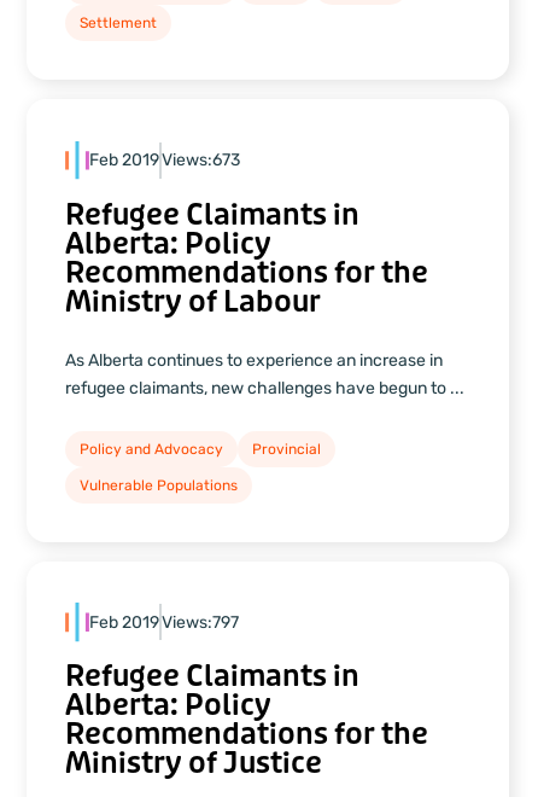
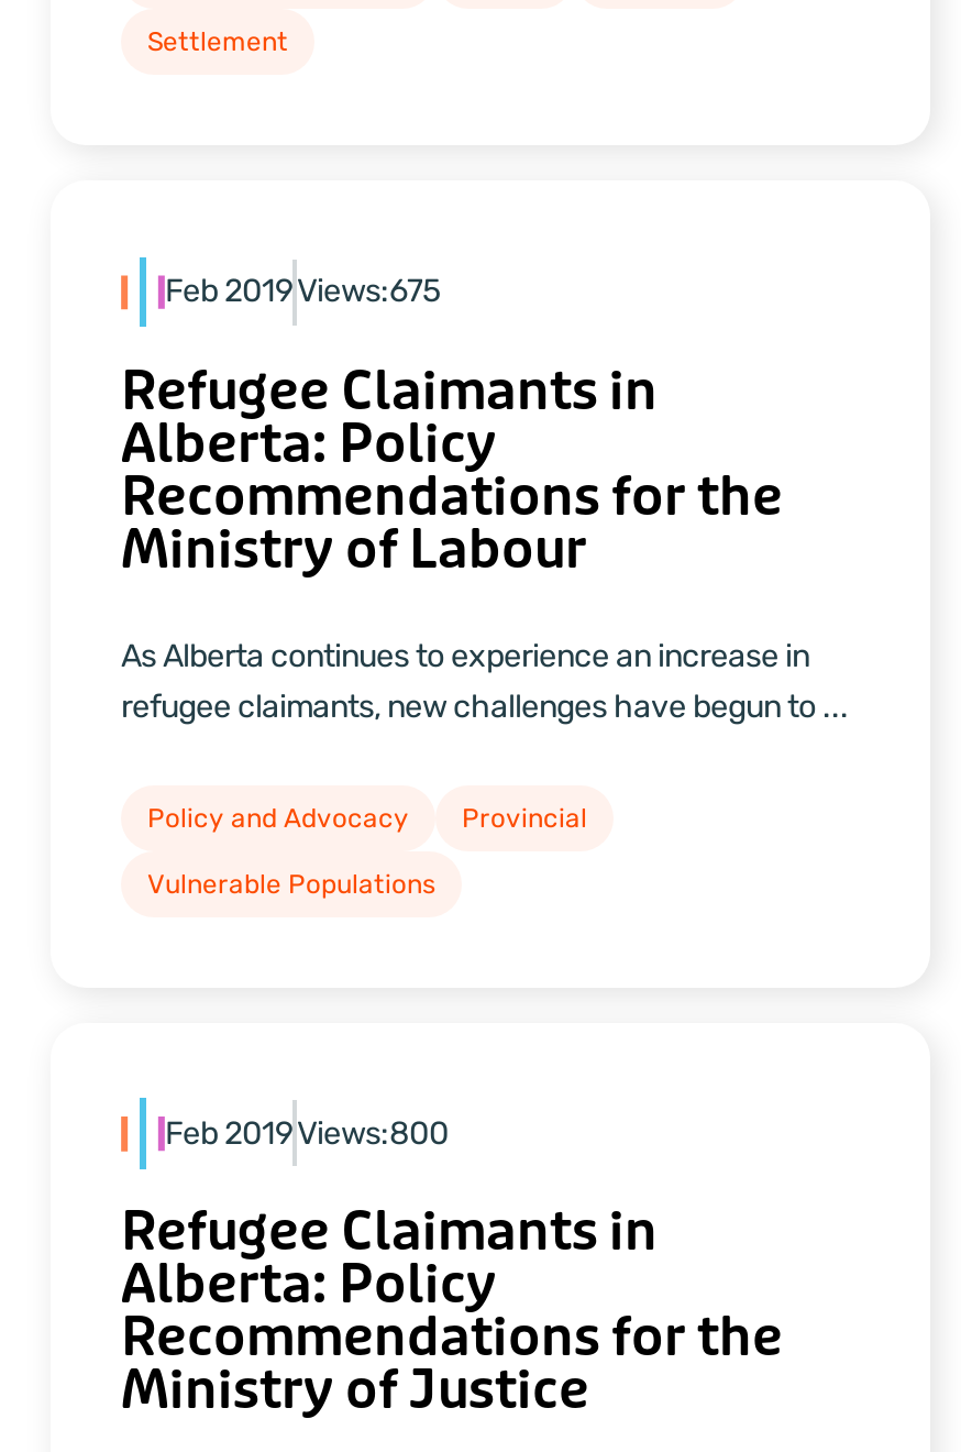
- Feb 2019 Views:673
+ Feb 2019 Views:675

- Feb 2019 Views:797
+ Feb 2019 Views:800
